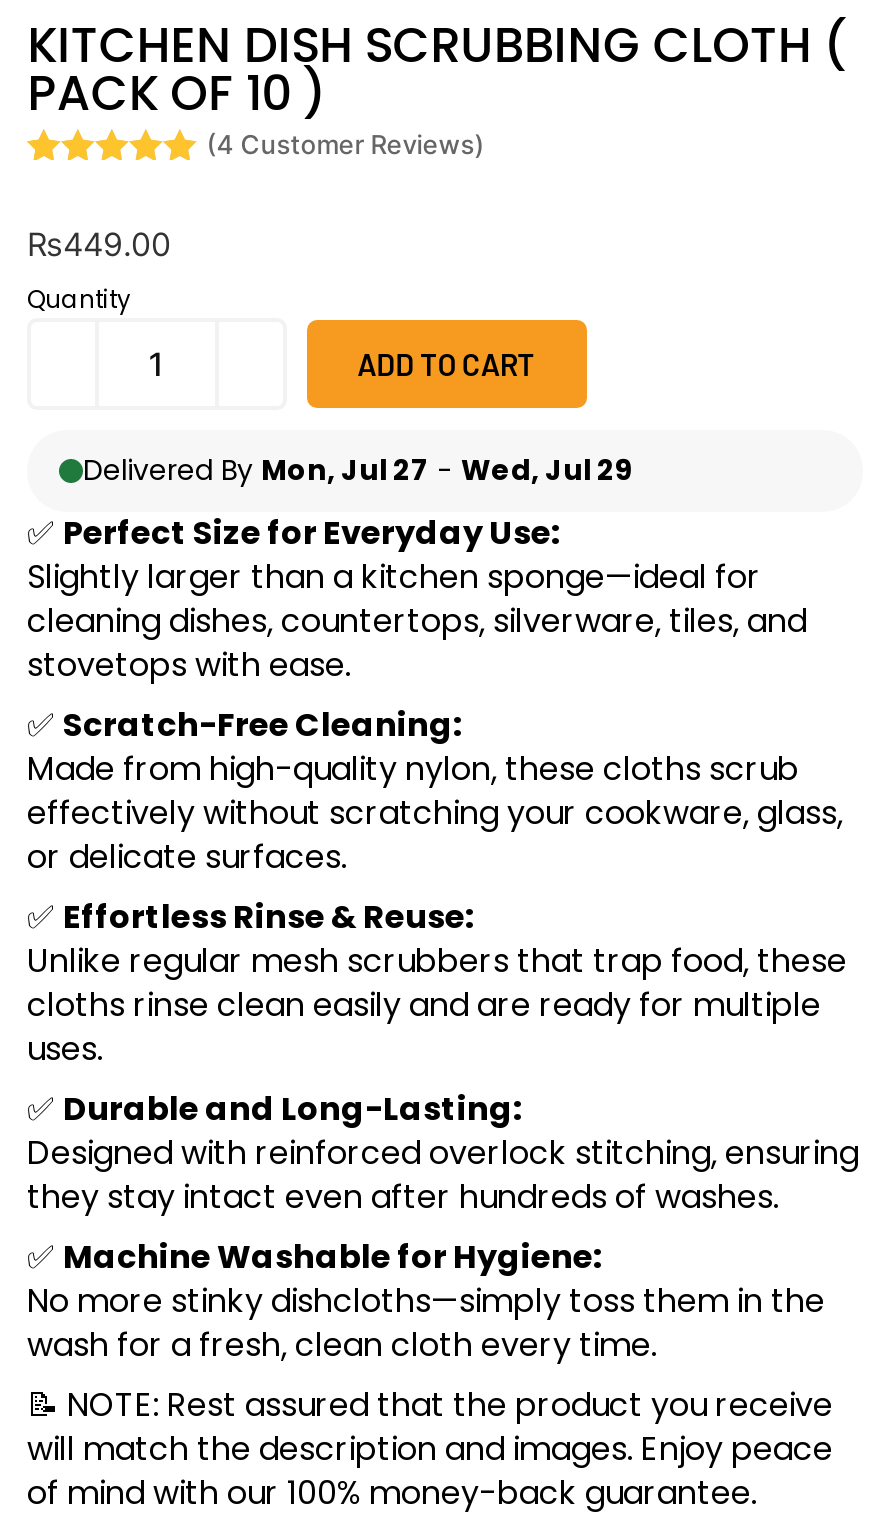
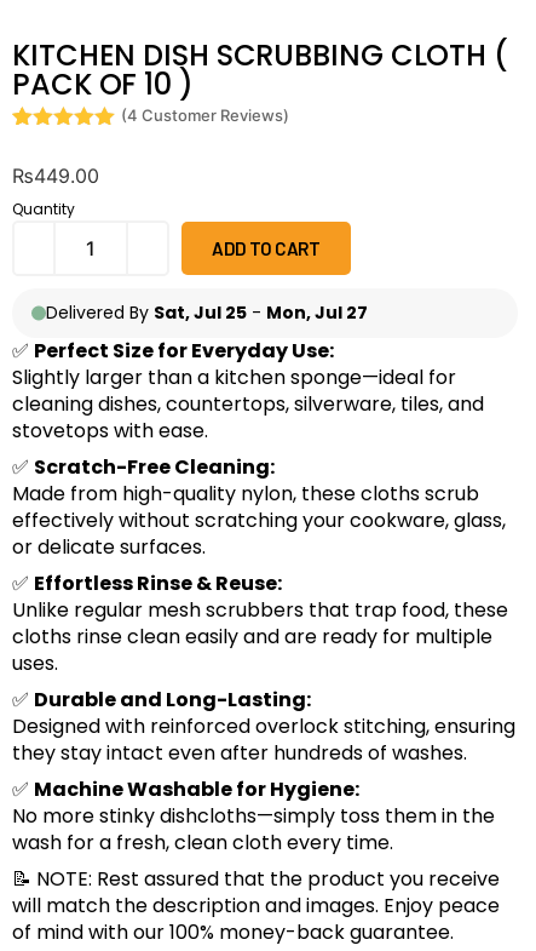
- Delivered By Mon, Jul 27 - Wed, Jul 29
+ Delivered By Sat, Jul 25 - Mon, Jul 27
